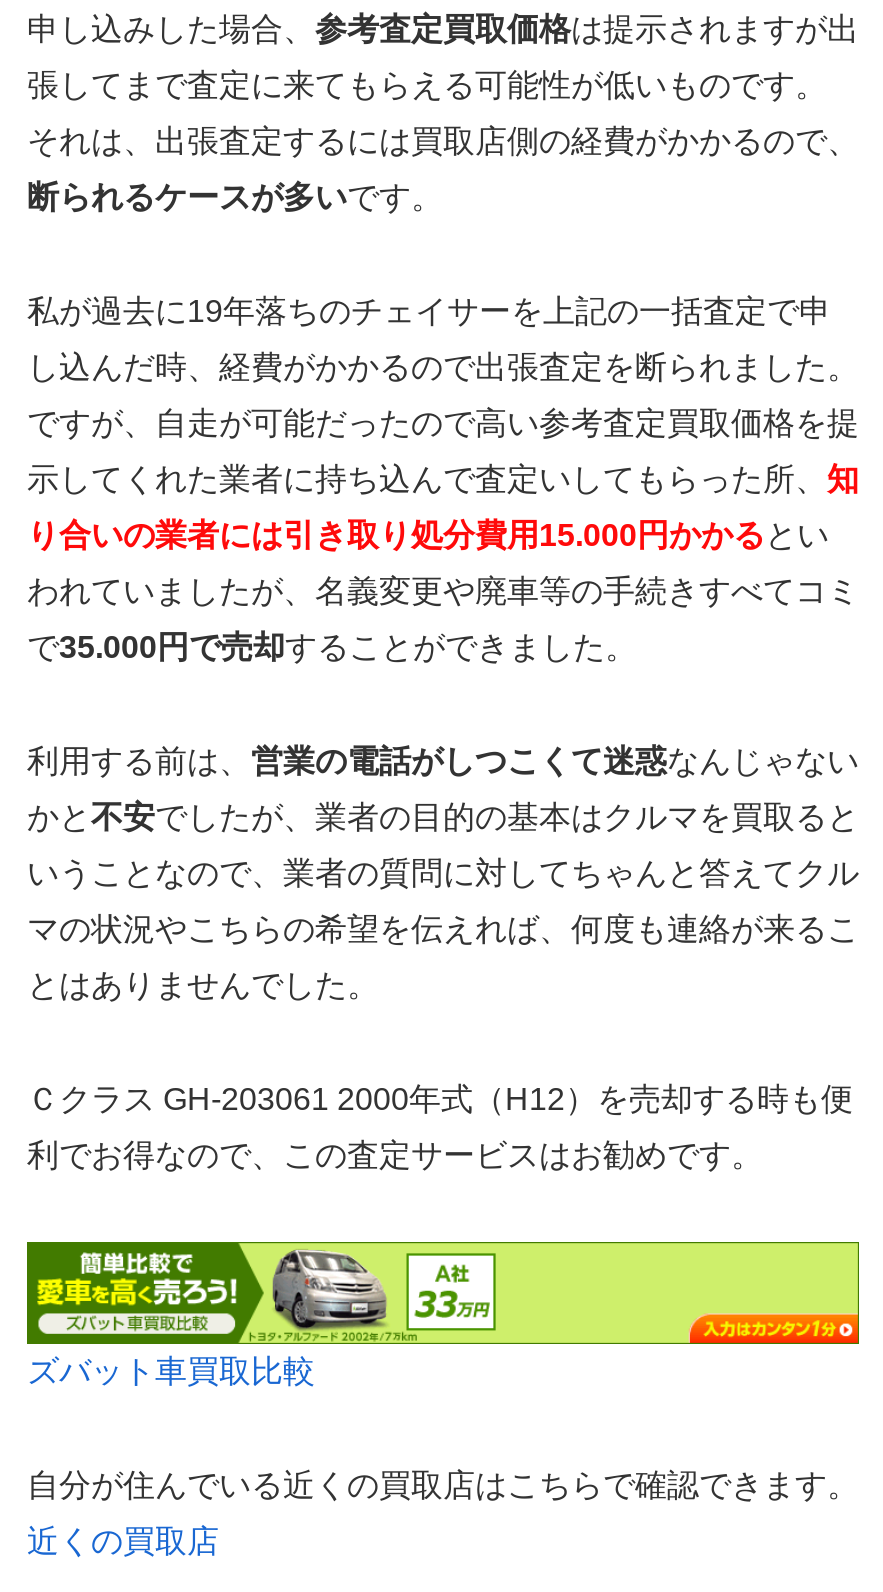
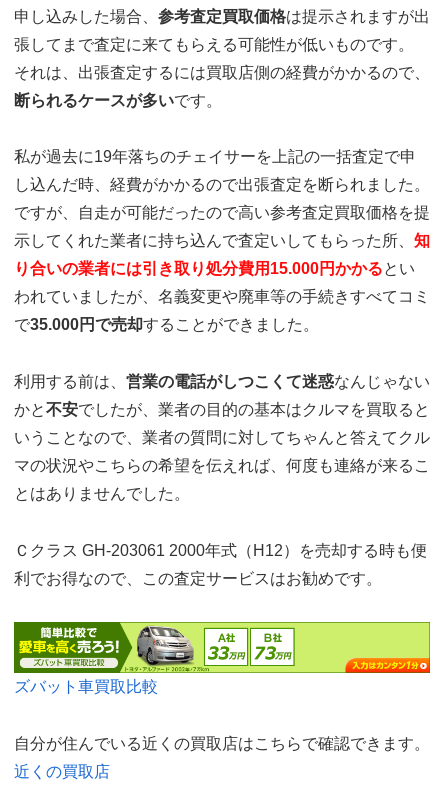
+ [image]
